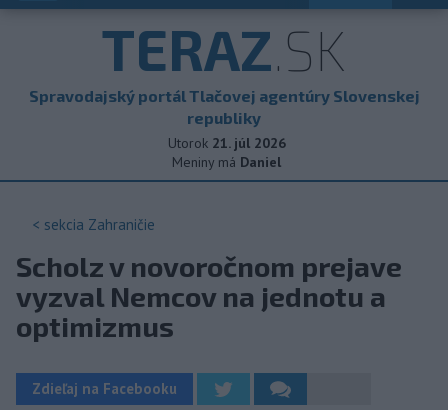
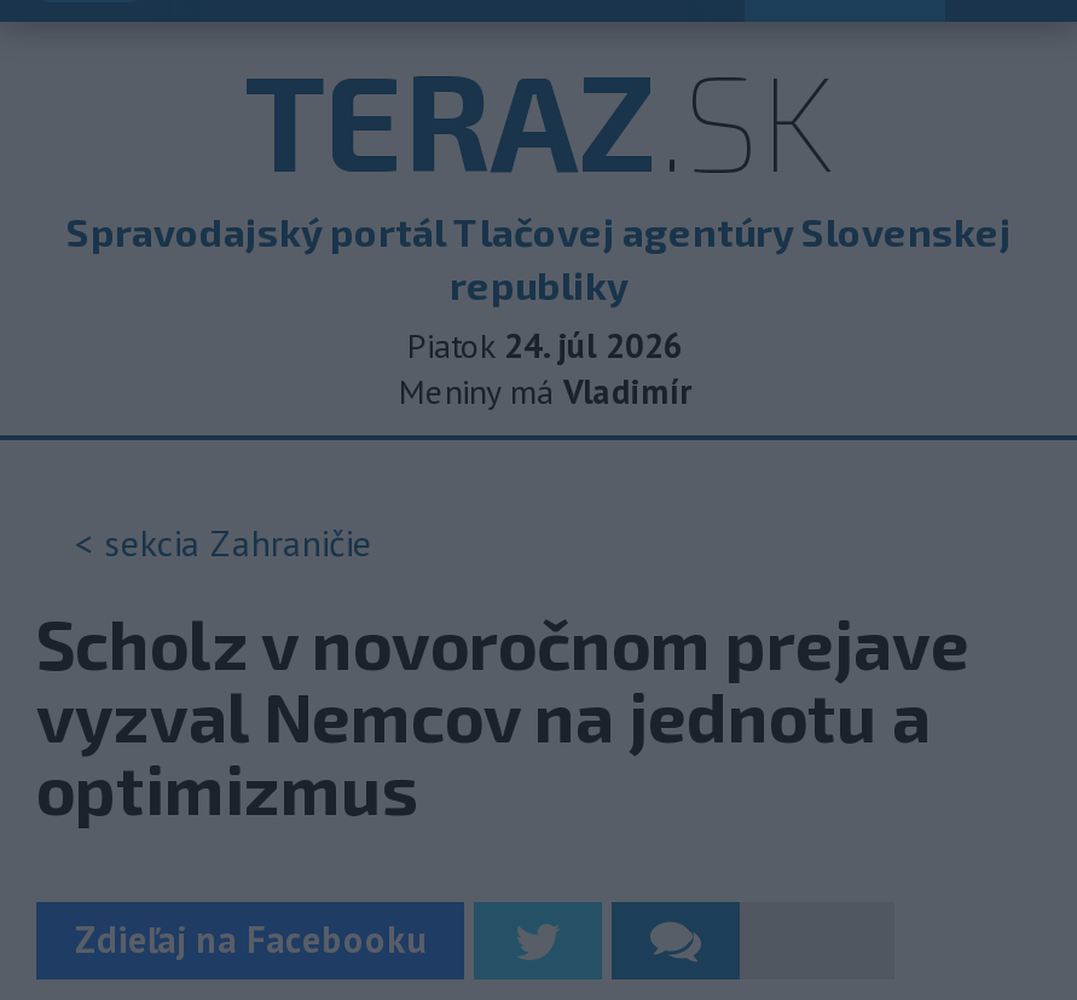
- Utorok 21. júl 2026
+ Piatok 24. júl 2026

- Meniny má Daniel
+ Meniny má Vladimír
